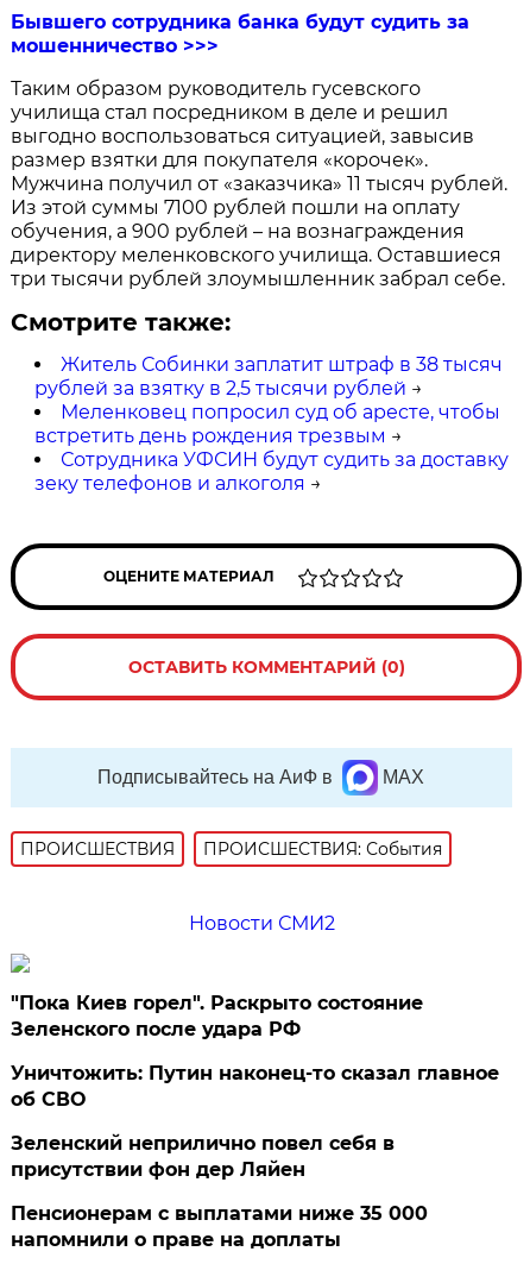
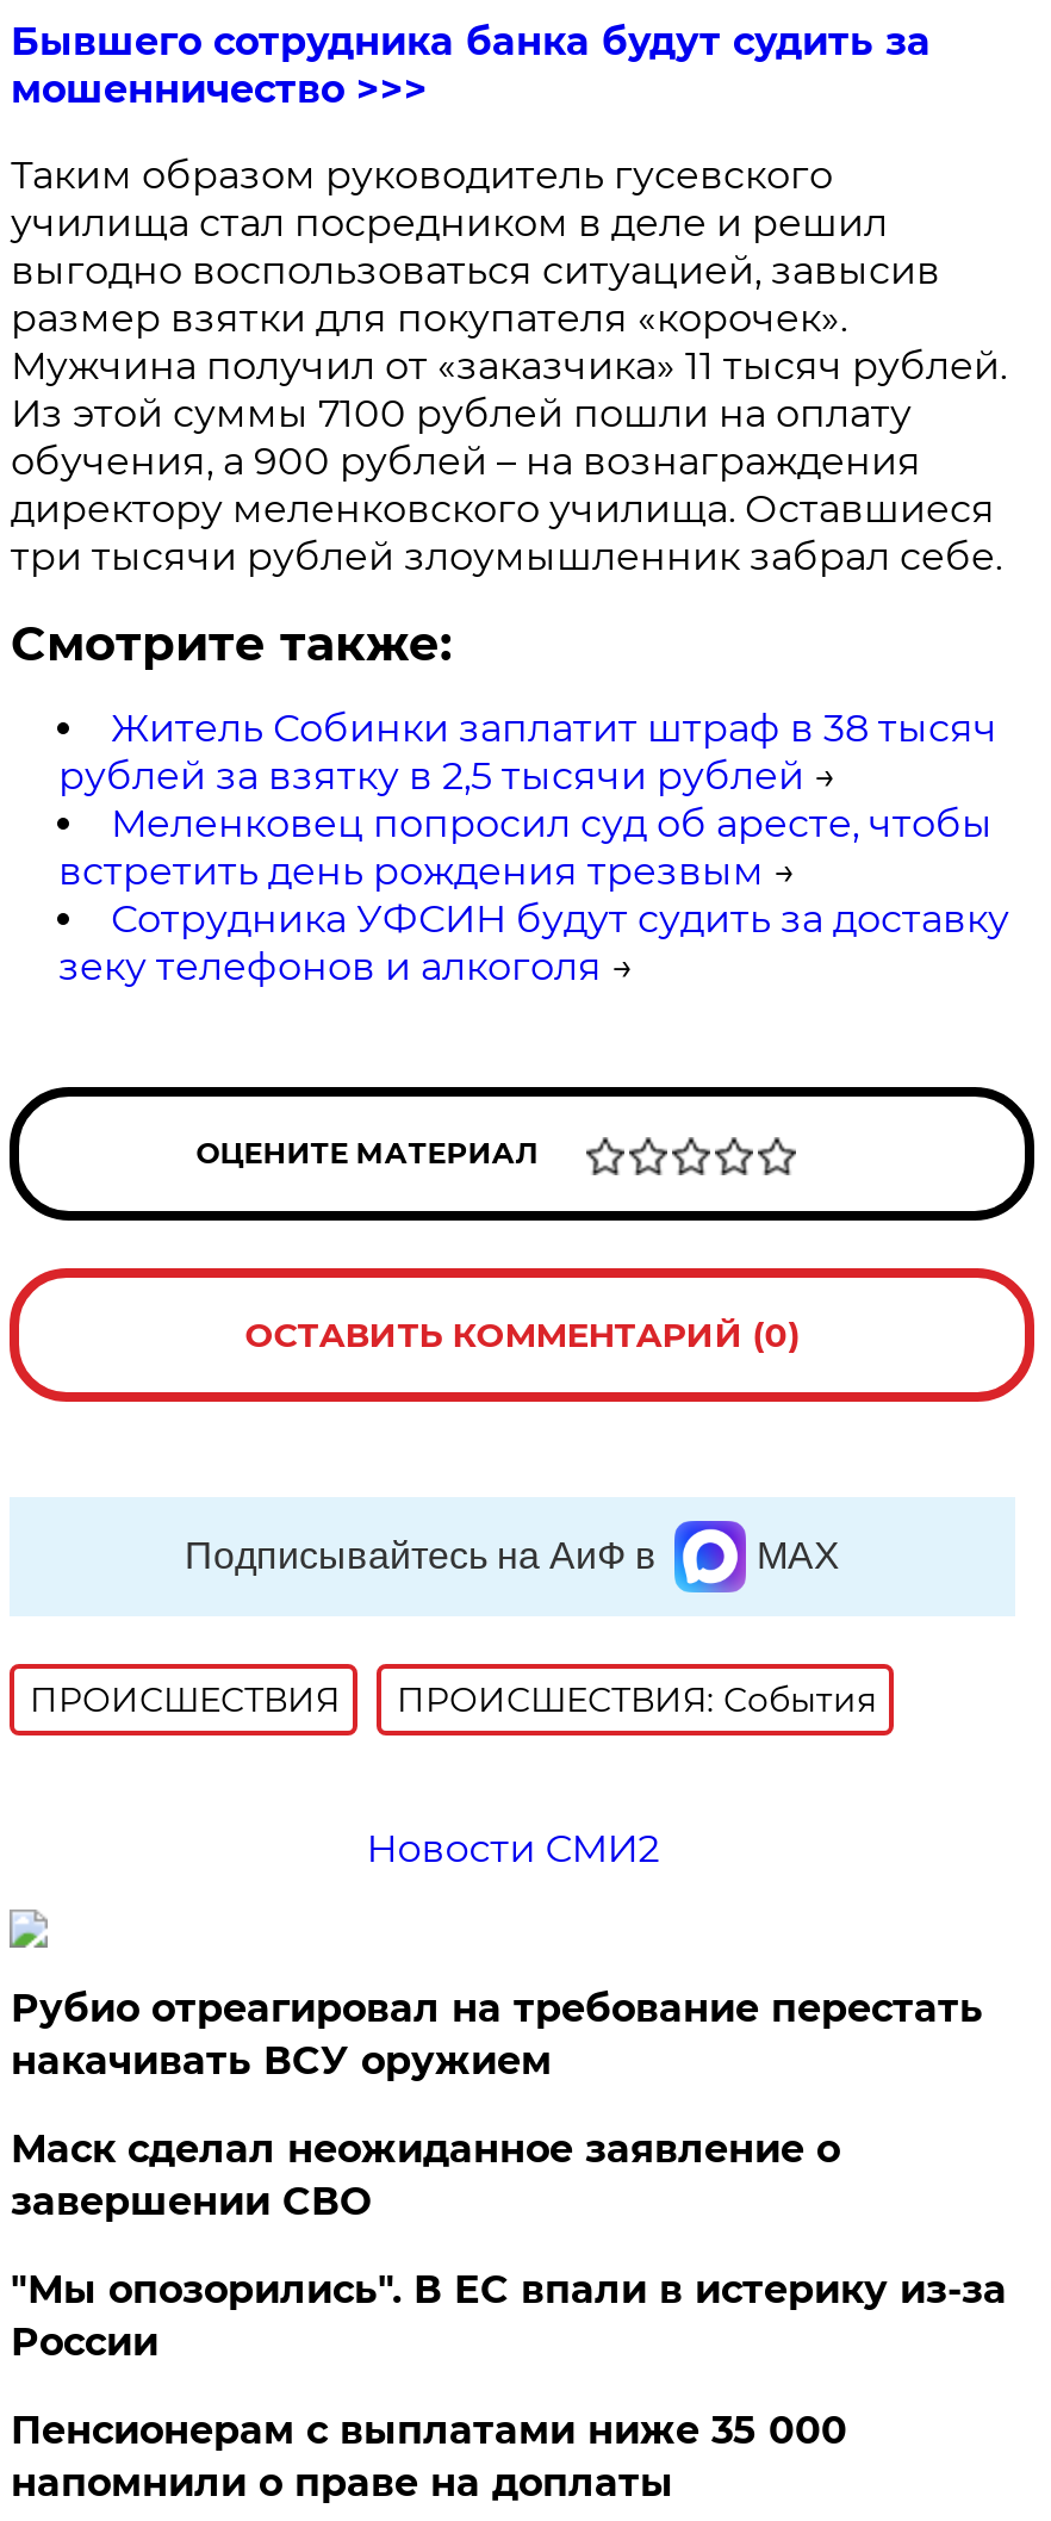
- "Пока Киев горел". Раскрыто состояние
- Зеленского после удара РФ
+ Рубио отреагировал на требование перестать
+ накачивать ВСУ оружием

- Уничтожить: Путин наконец-то сказал главное
- об СВО
+ Маск сделал неожиданное заявление о
+ завершении СВО

- Зеленский неприлично повел cебя в
- присутствии фон дер Ляйен
+ "Мы опозорились". В ЕС впали в истерику из-за
+ России
